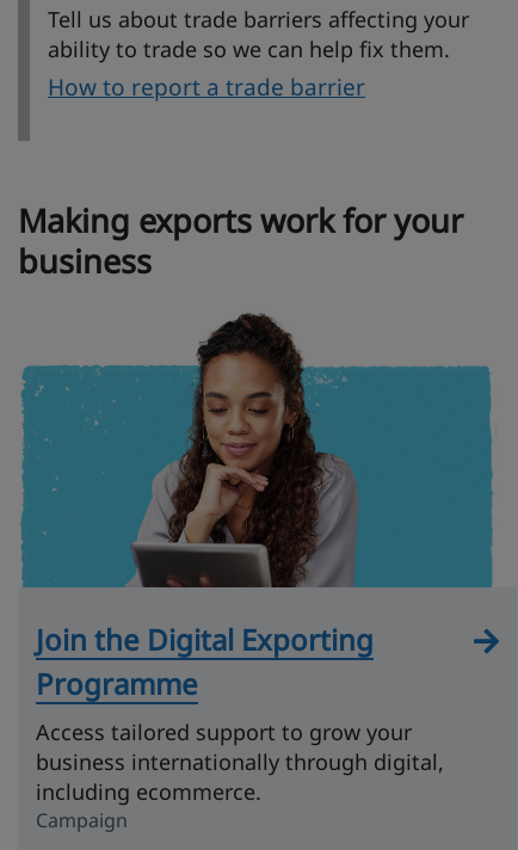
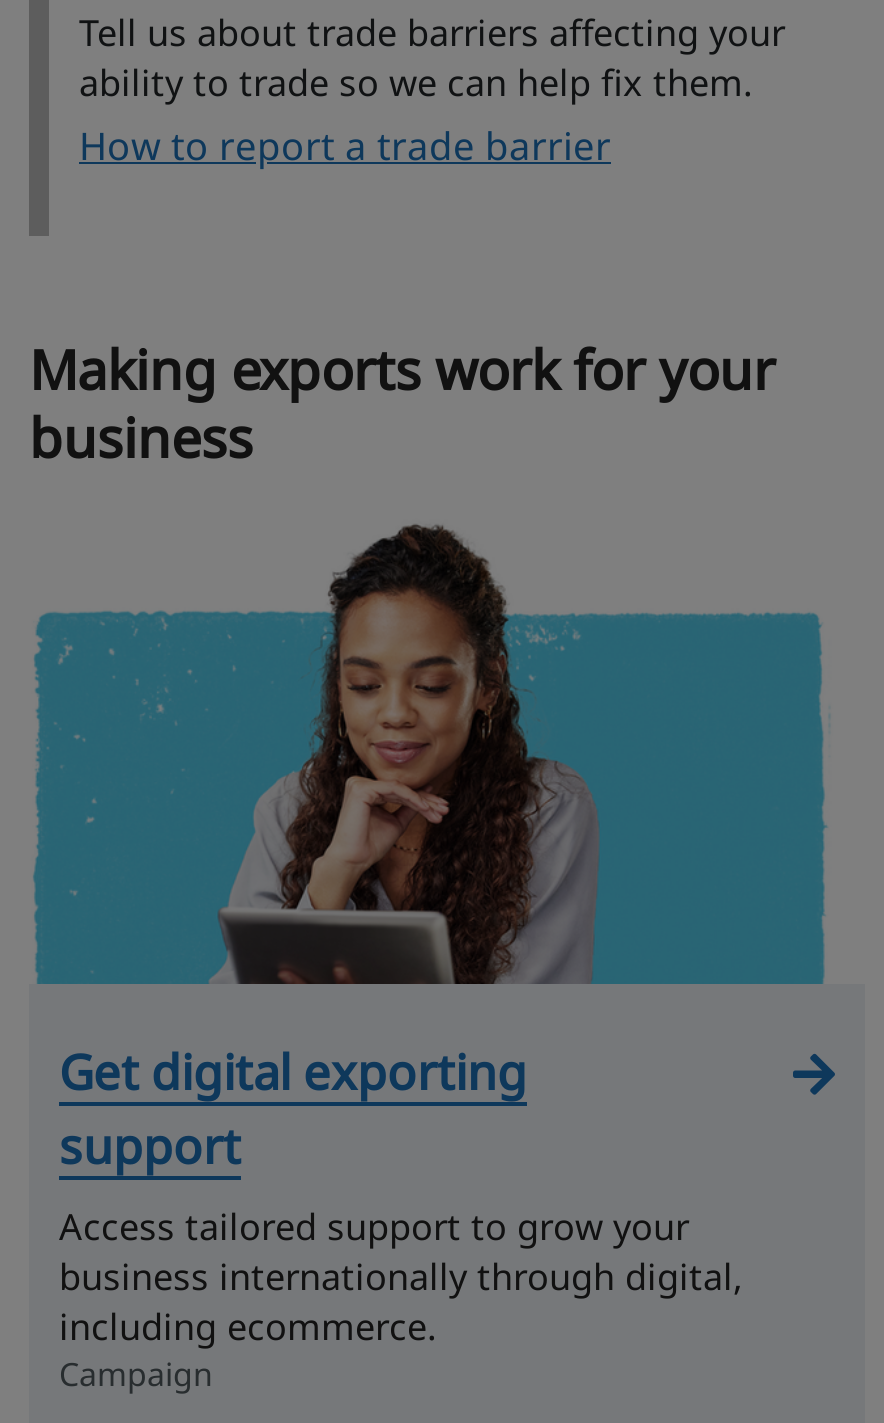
- Join the Digital Exporting
- Programme
+ Get digital exporting
+ support
